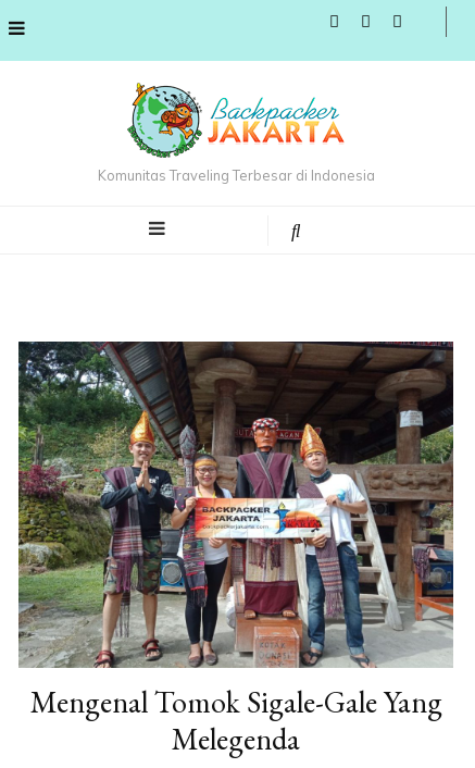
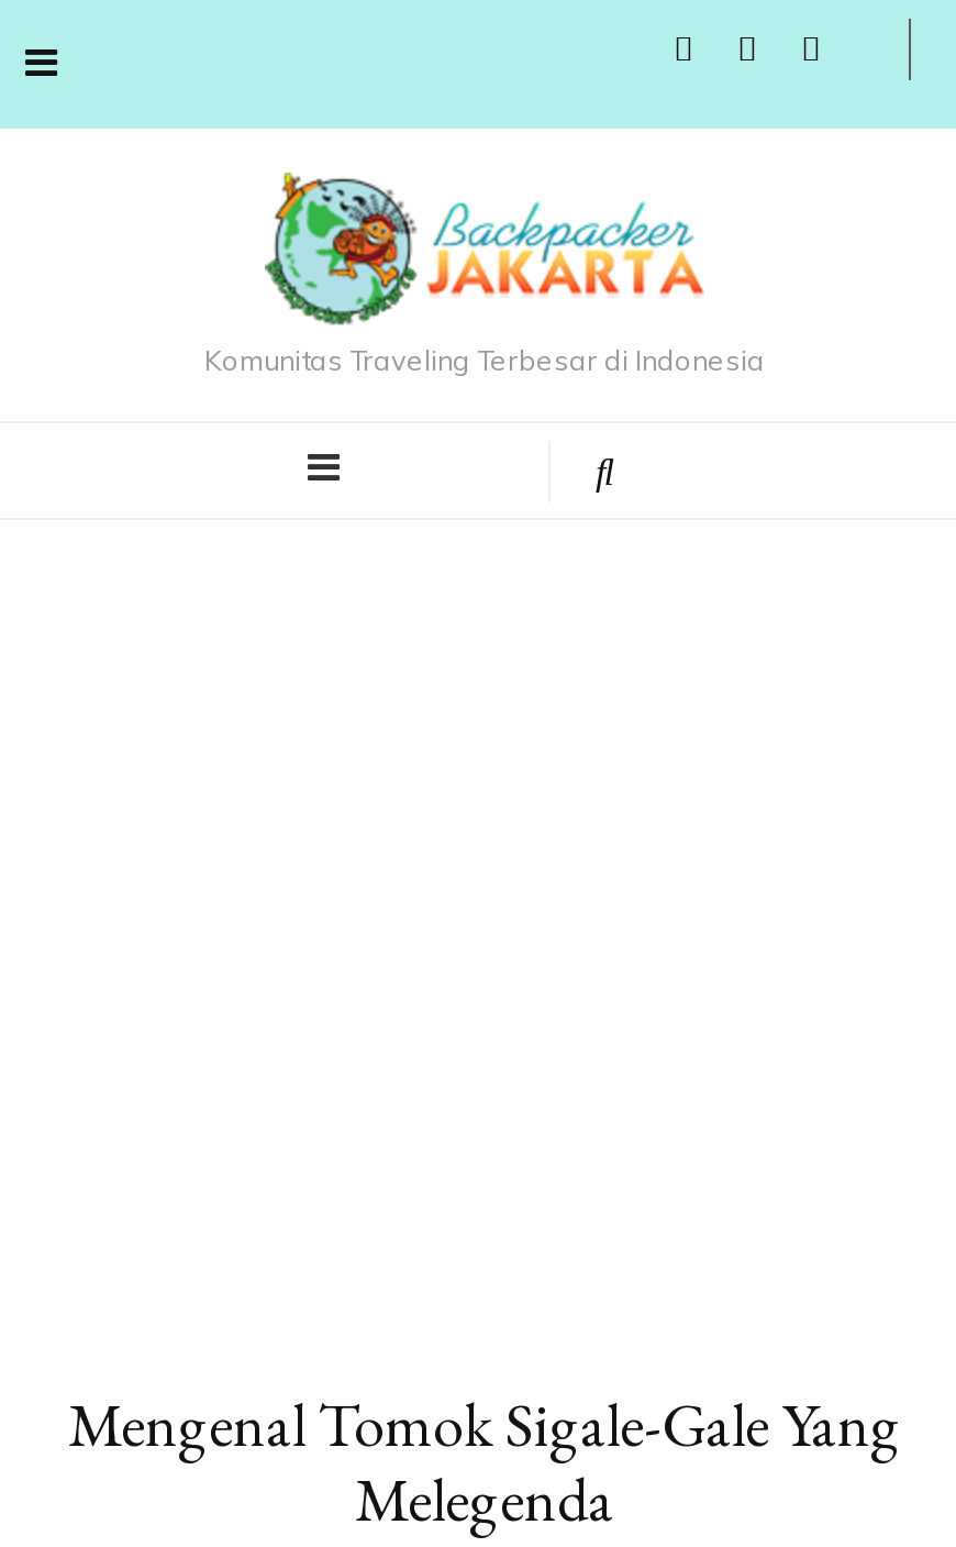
- [image]
